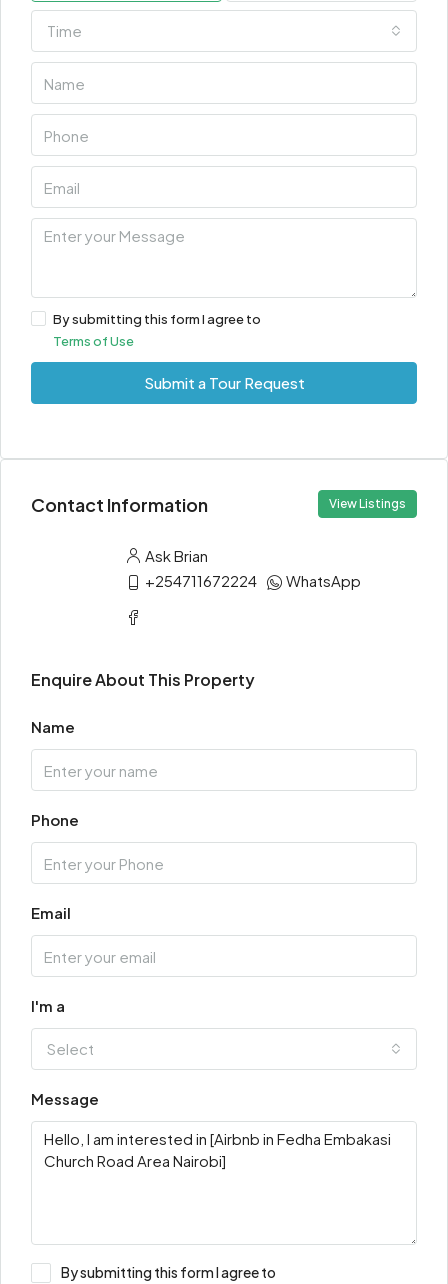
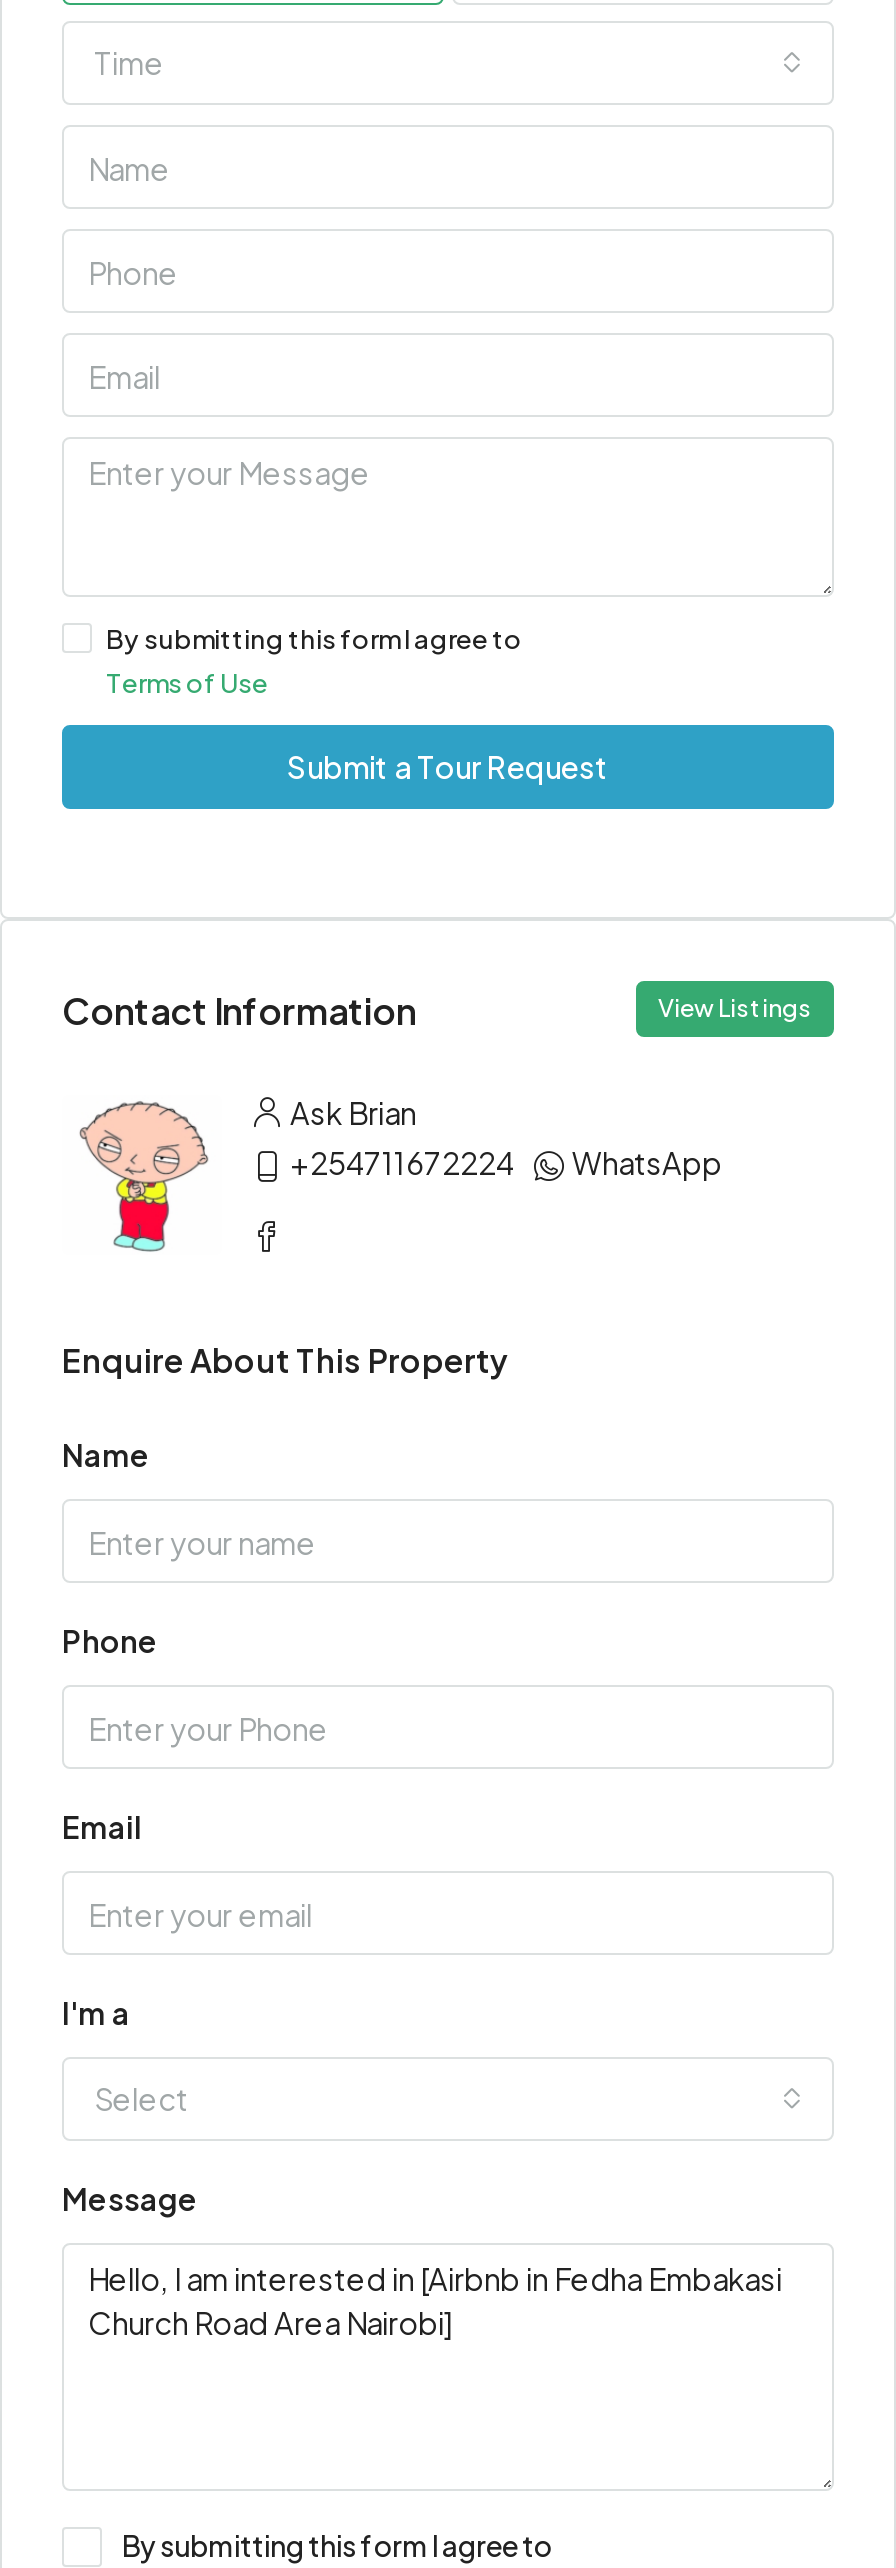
+ [image]
